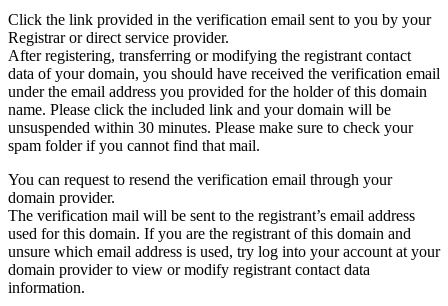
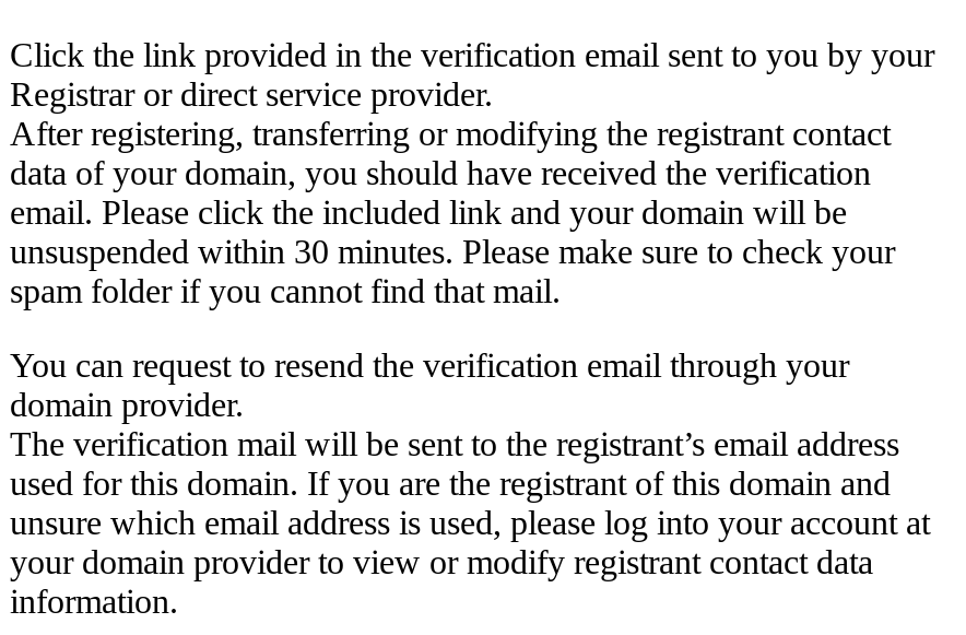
- data of your domain, you should have received the verification email
- under the email address you provided for the holder of this domain
- name. Please click the included link and your domain will be
+ data of your domain, you should have received the verification
+ email. Please click the included link and your domain will be

- unsure which email address is used, try log into your account at your
- domain provider to view or modify registrant contact data
+ unsure which email address is used, please log into your account at
+ your domain provider to view or modify registrant contact data
